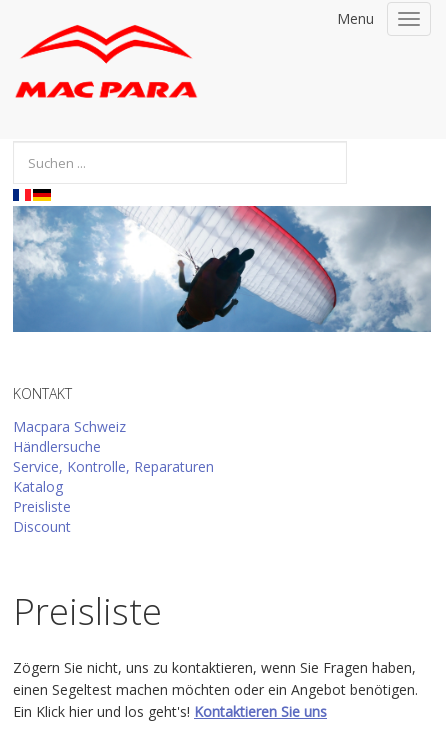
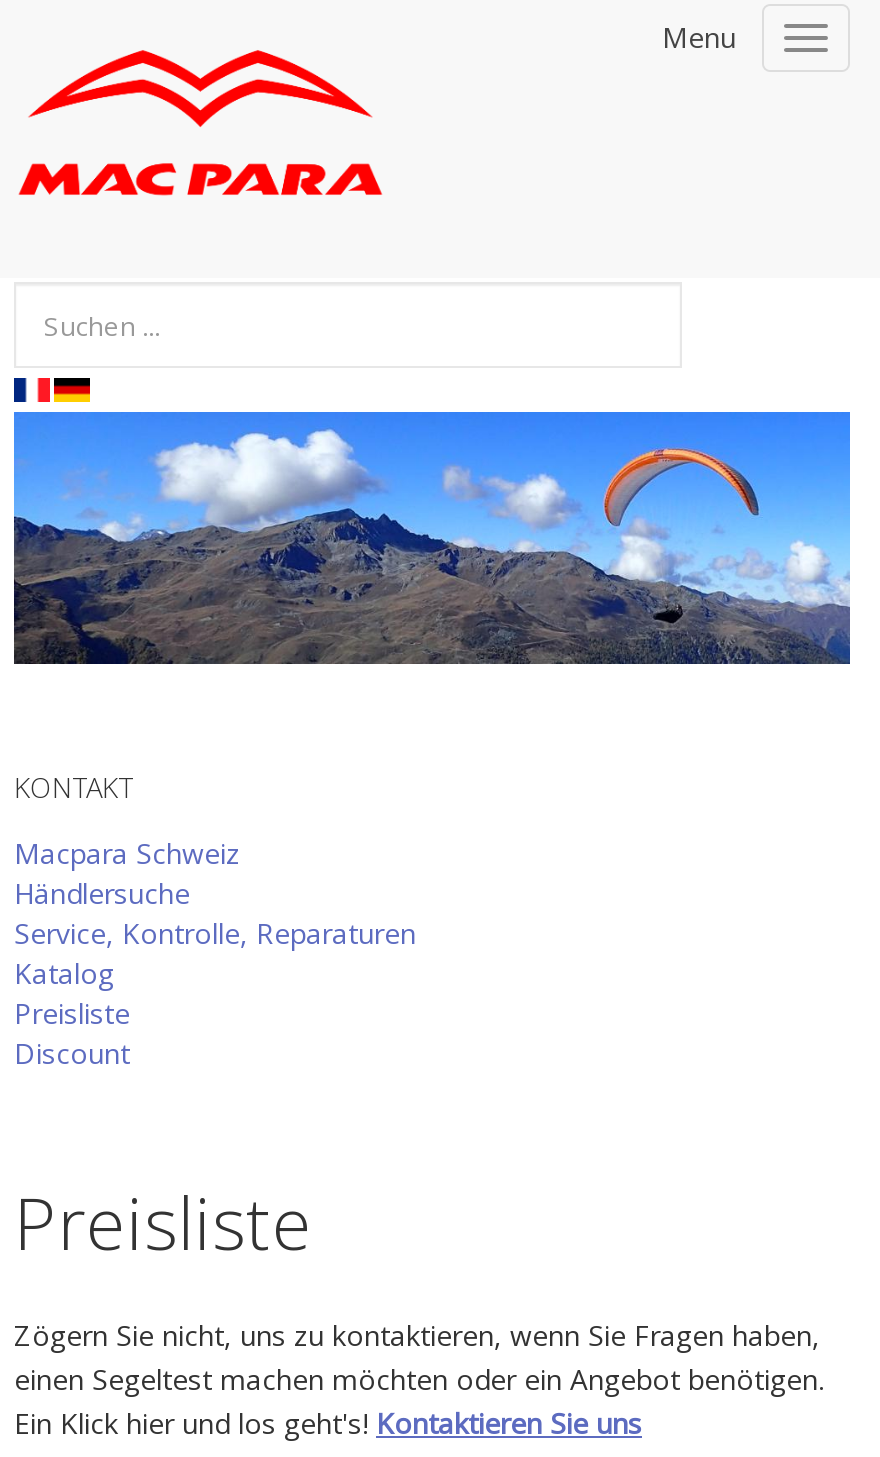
- [image]
+ [image]
